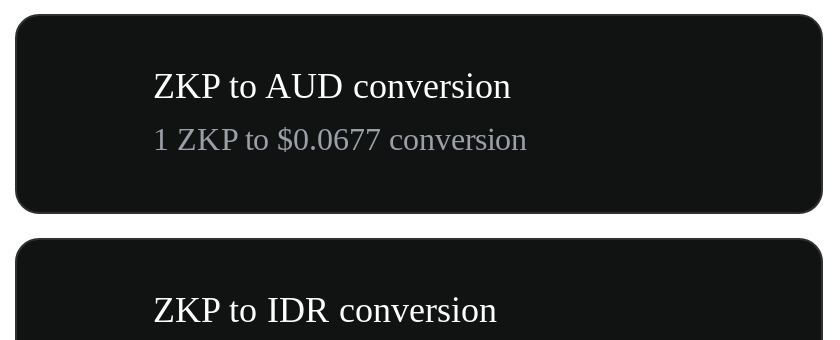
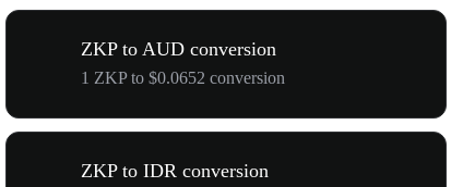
- 1 ZKP to $0.0677 conversion
+ 1 ZKP to $0.0652 conversion
